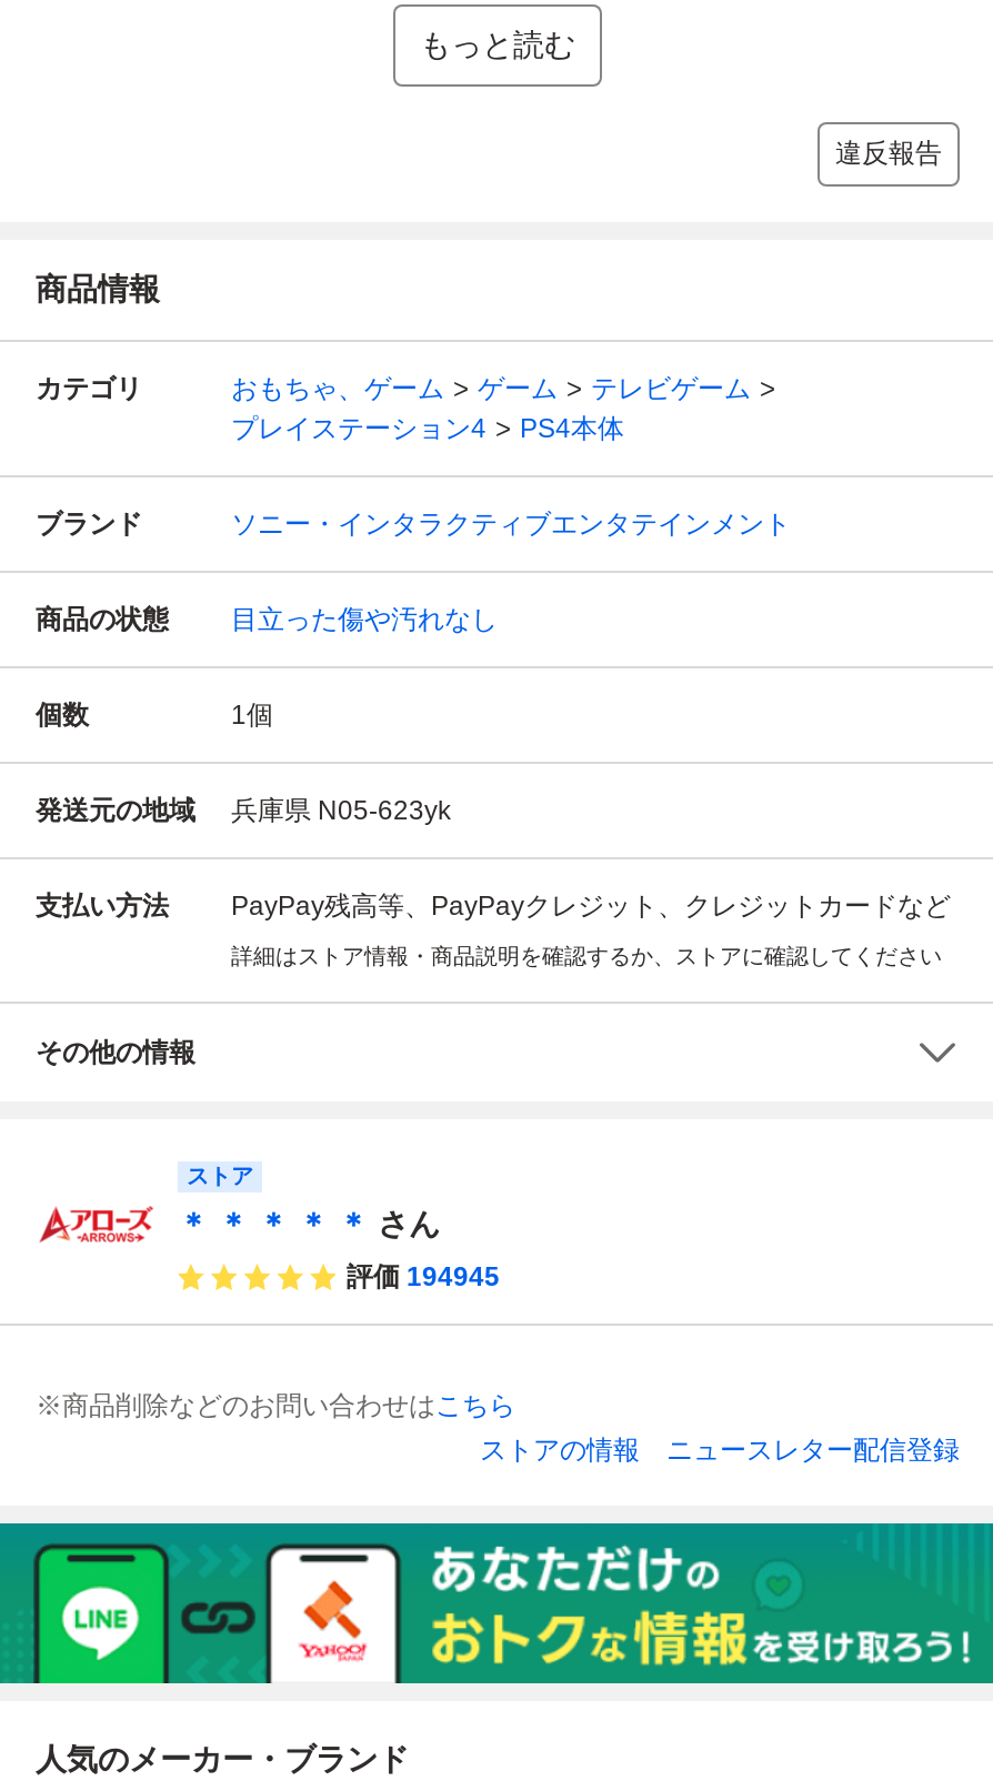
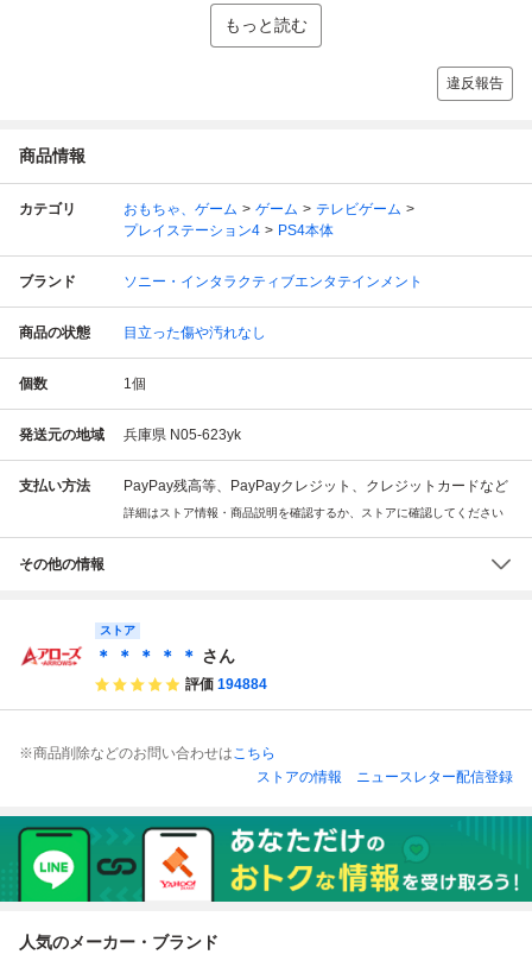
- 評価 194945
+ 評価 194884
